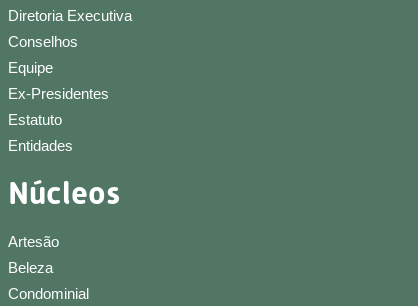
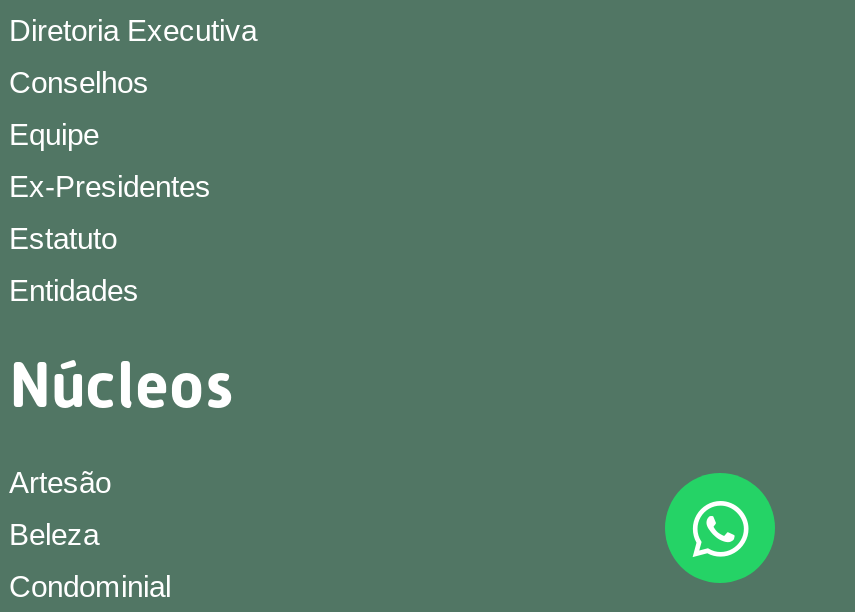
+ [image]
